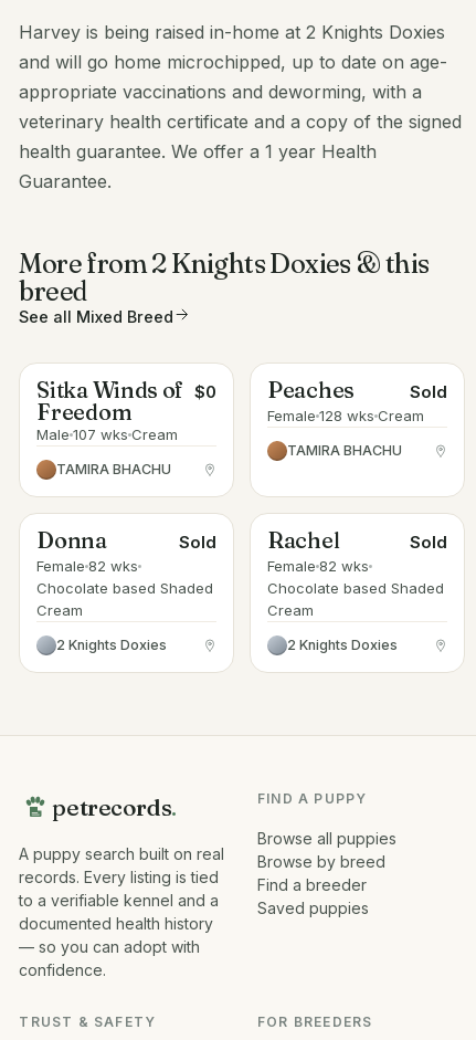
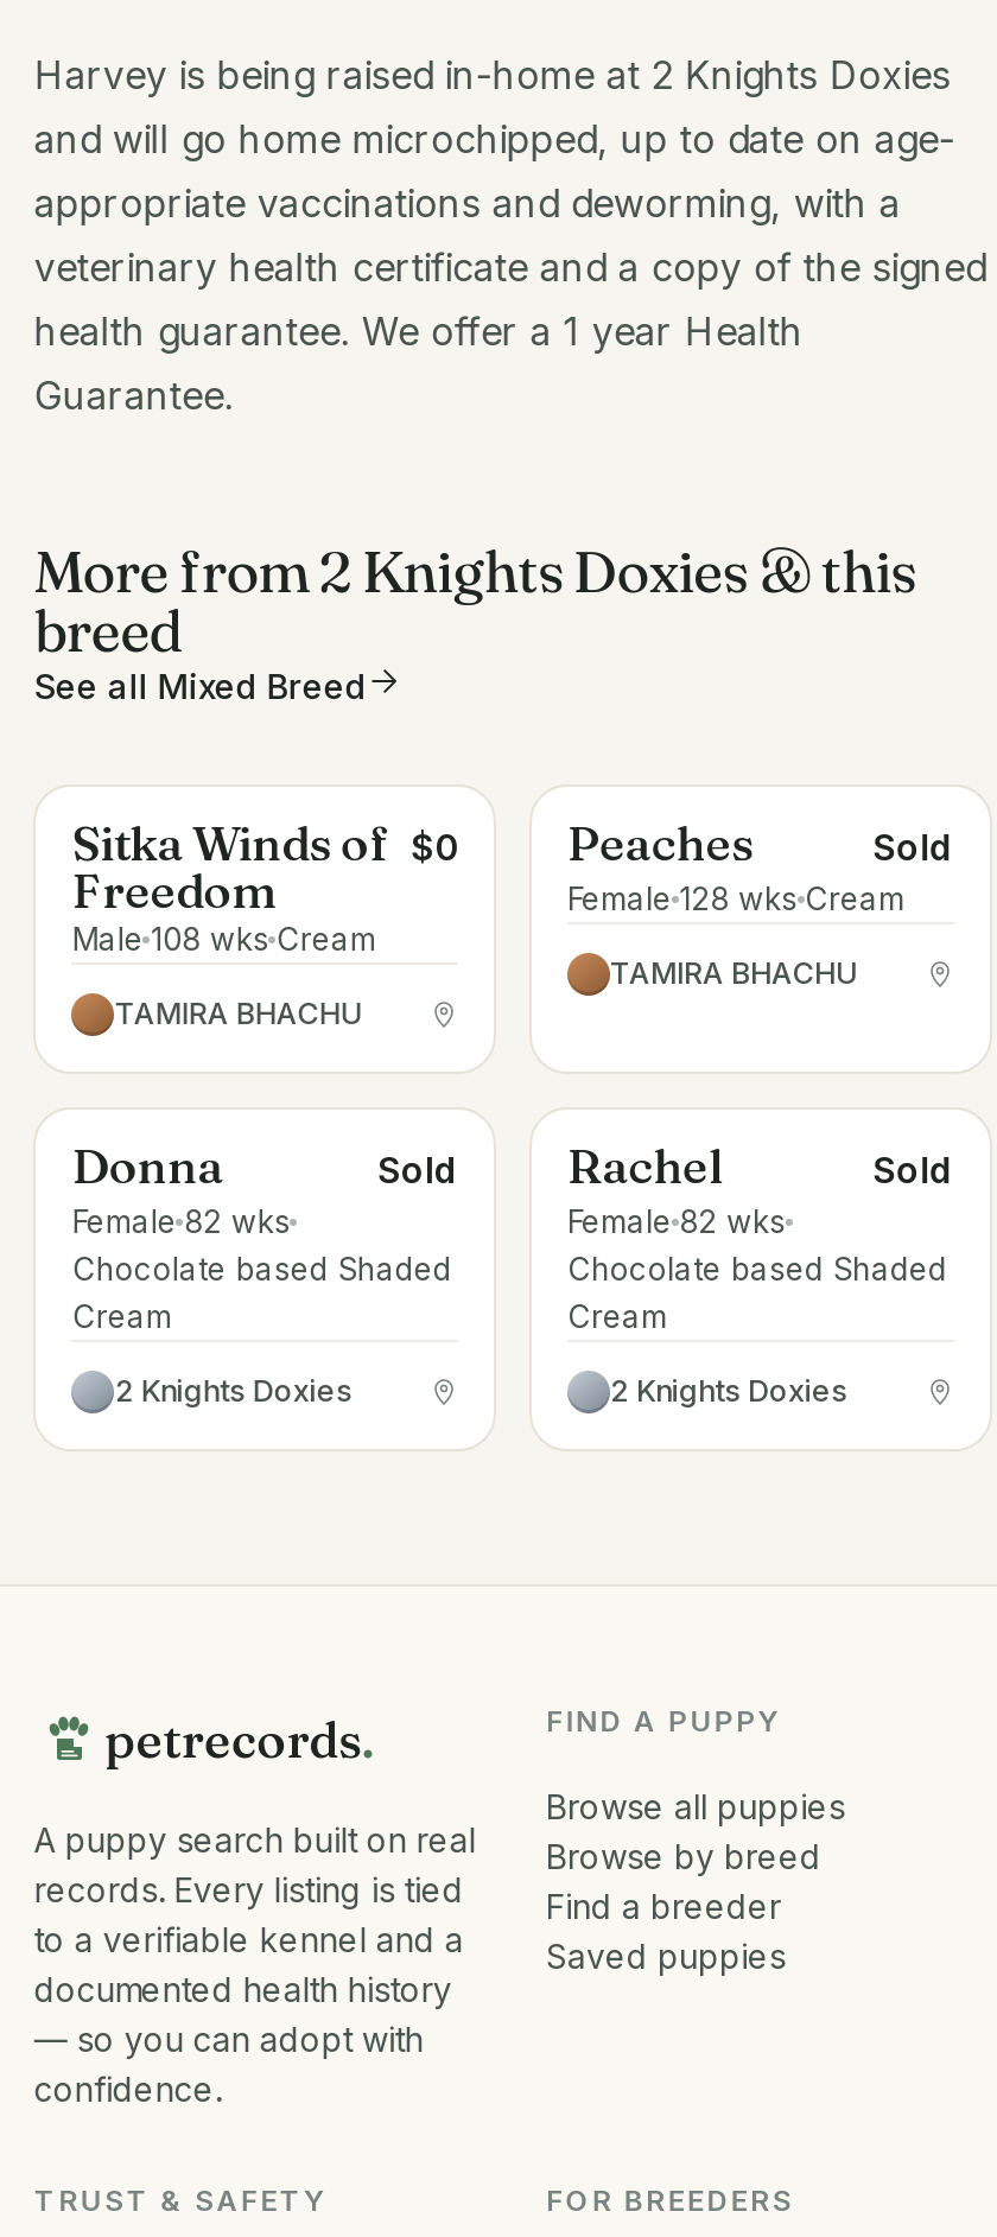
- Male 107 wks Cream
+ Male 108 wks Cream
